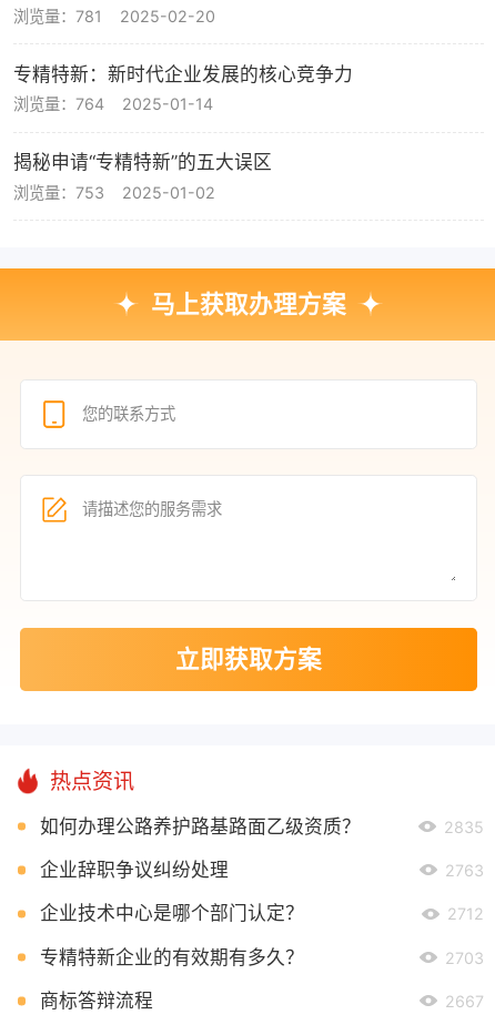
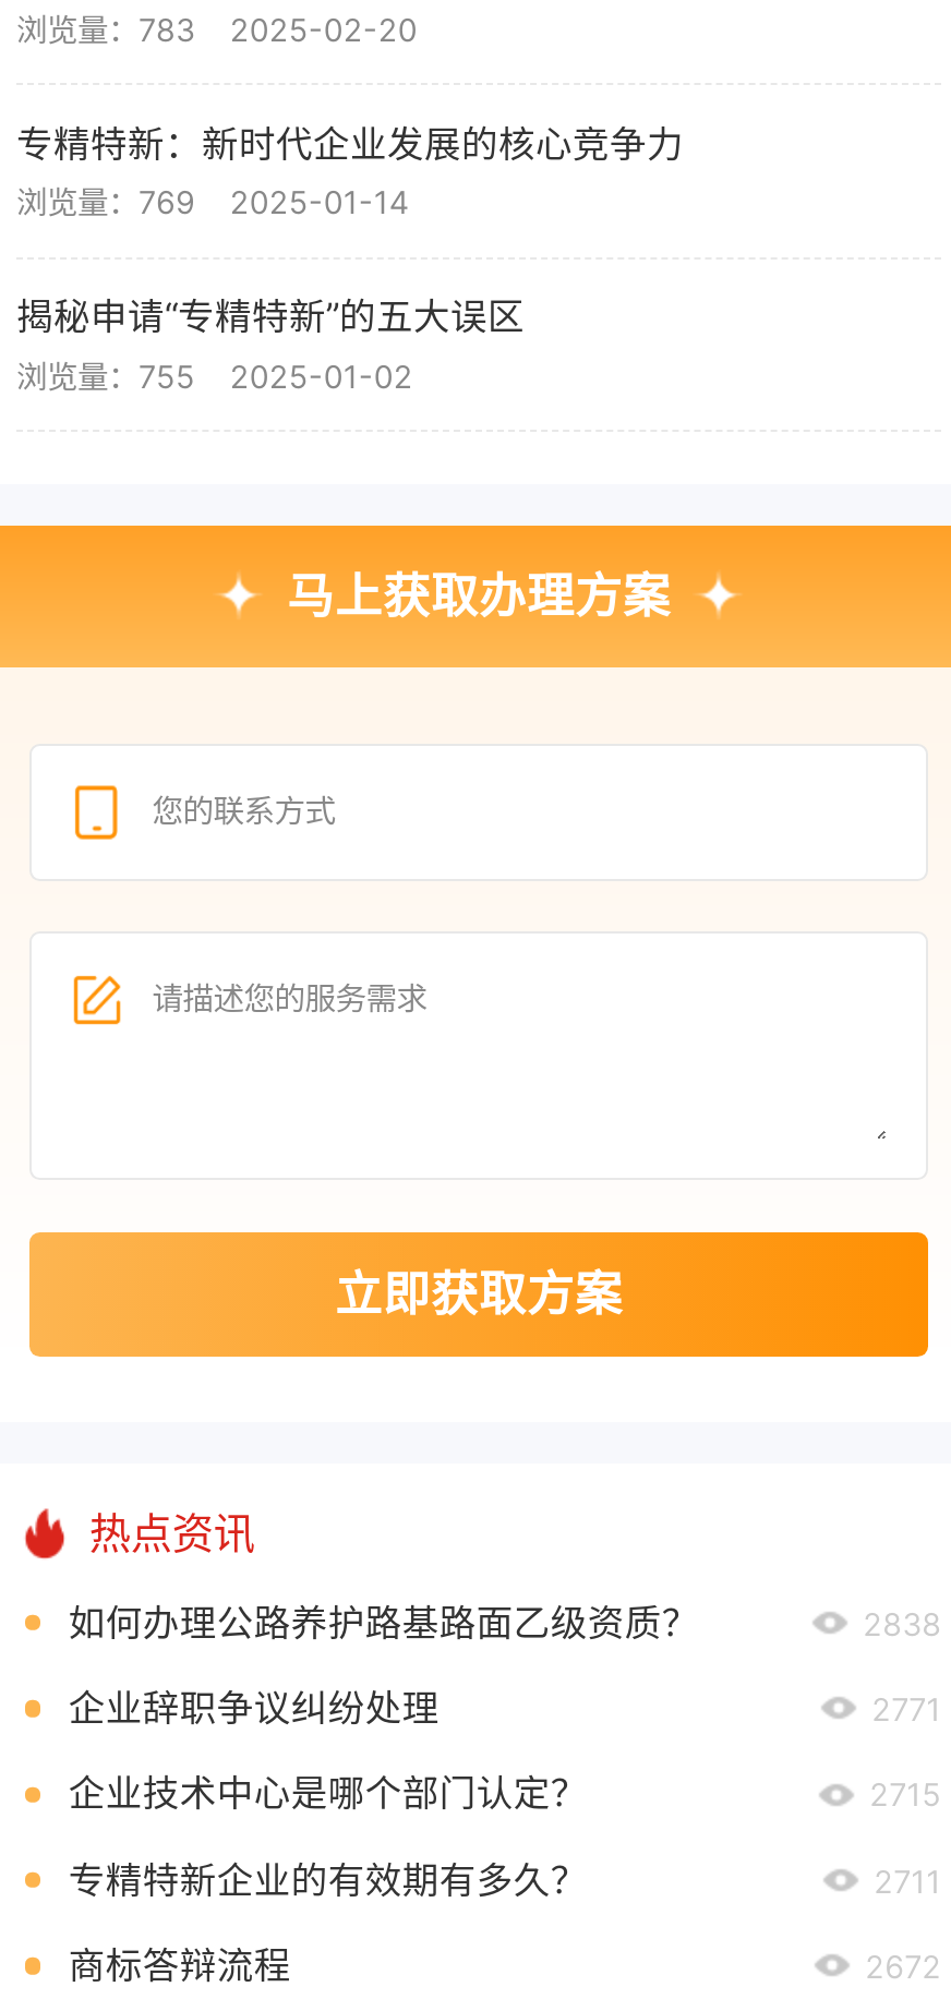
- 浏览量：781 2025-02-20
+ 浏览量：783 2025-02-20

- 浏览量：764 2025-01-14
+ 浏览量：769 2025-01-14

- 浏览量：753 2025-01-02
+ 浏览量：755 2025-01-02

- 2835
+ 2838

- 2763
+ 2771

- 2712
+ 2715

- 2703
+ 2711

- 2667
+ 2672
